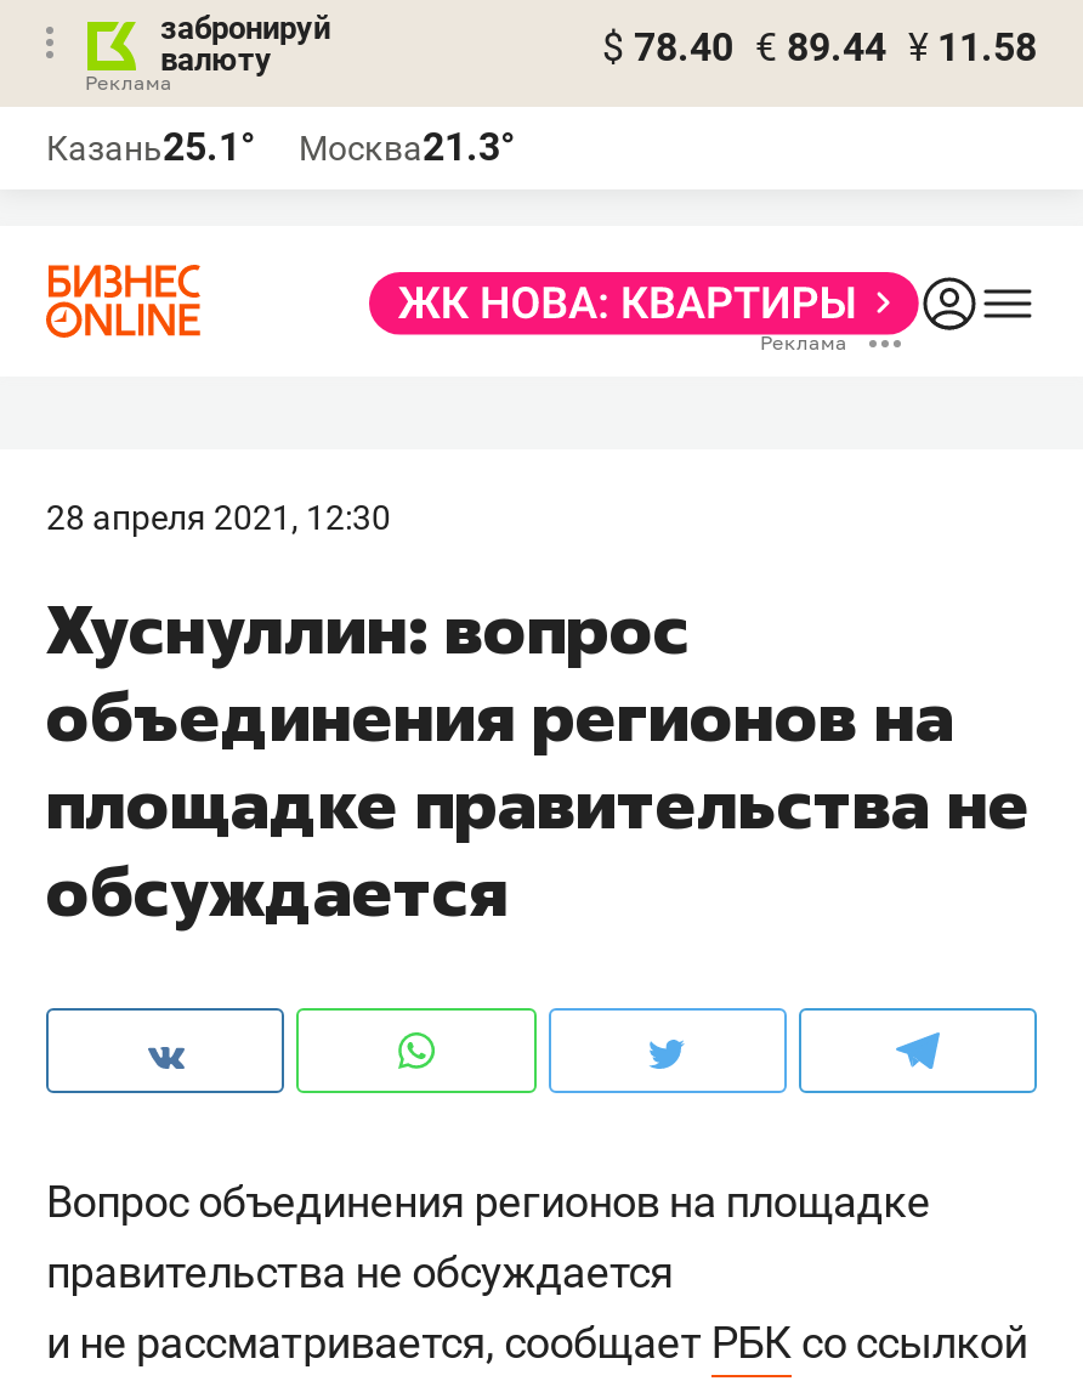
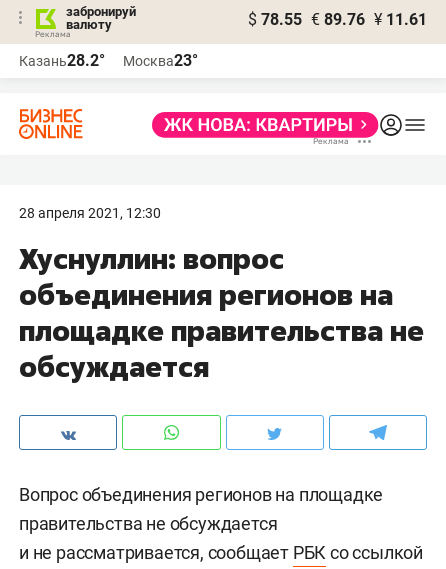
- $ 78.40 € 89.44 ¥ 11.58
+ $ 78.55 € 89.76 ¥ 11.61

- Казань25.1°
+ Казань28.2°

- Москва21.3°
+ Москва23°
